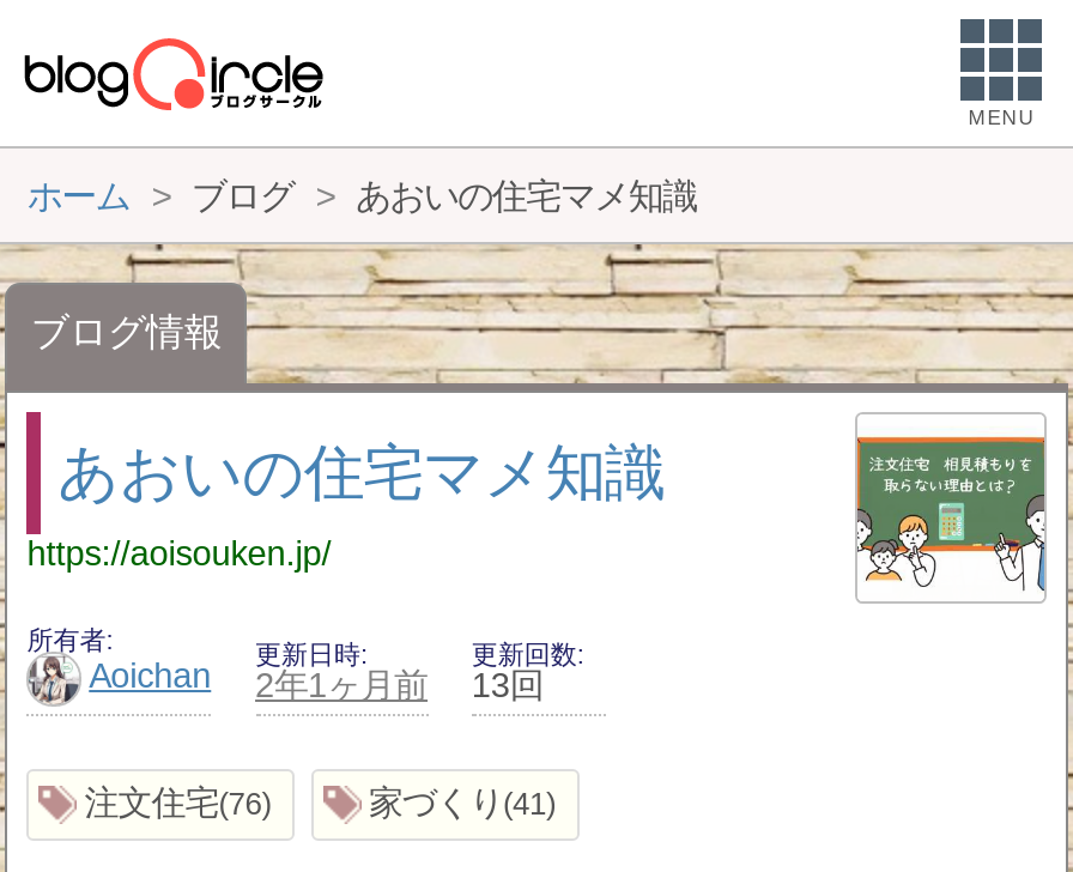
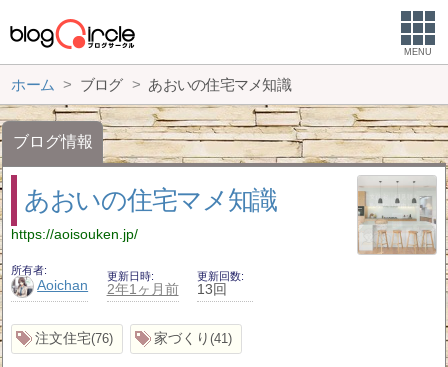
- [image]
+ [image]
